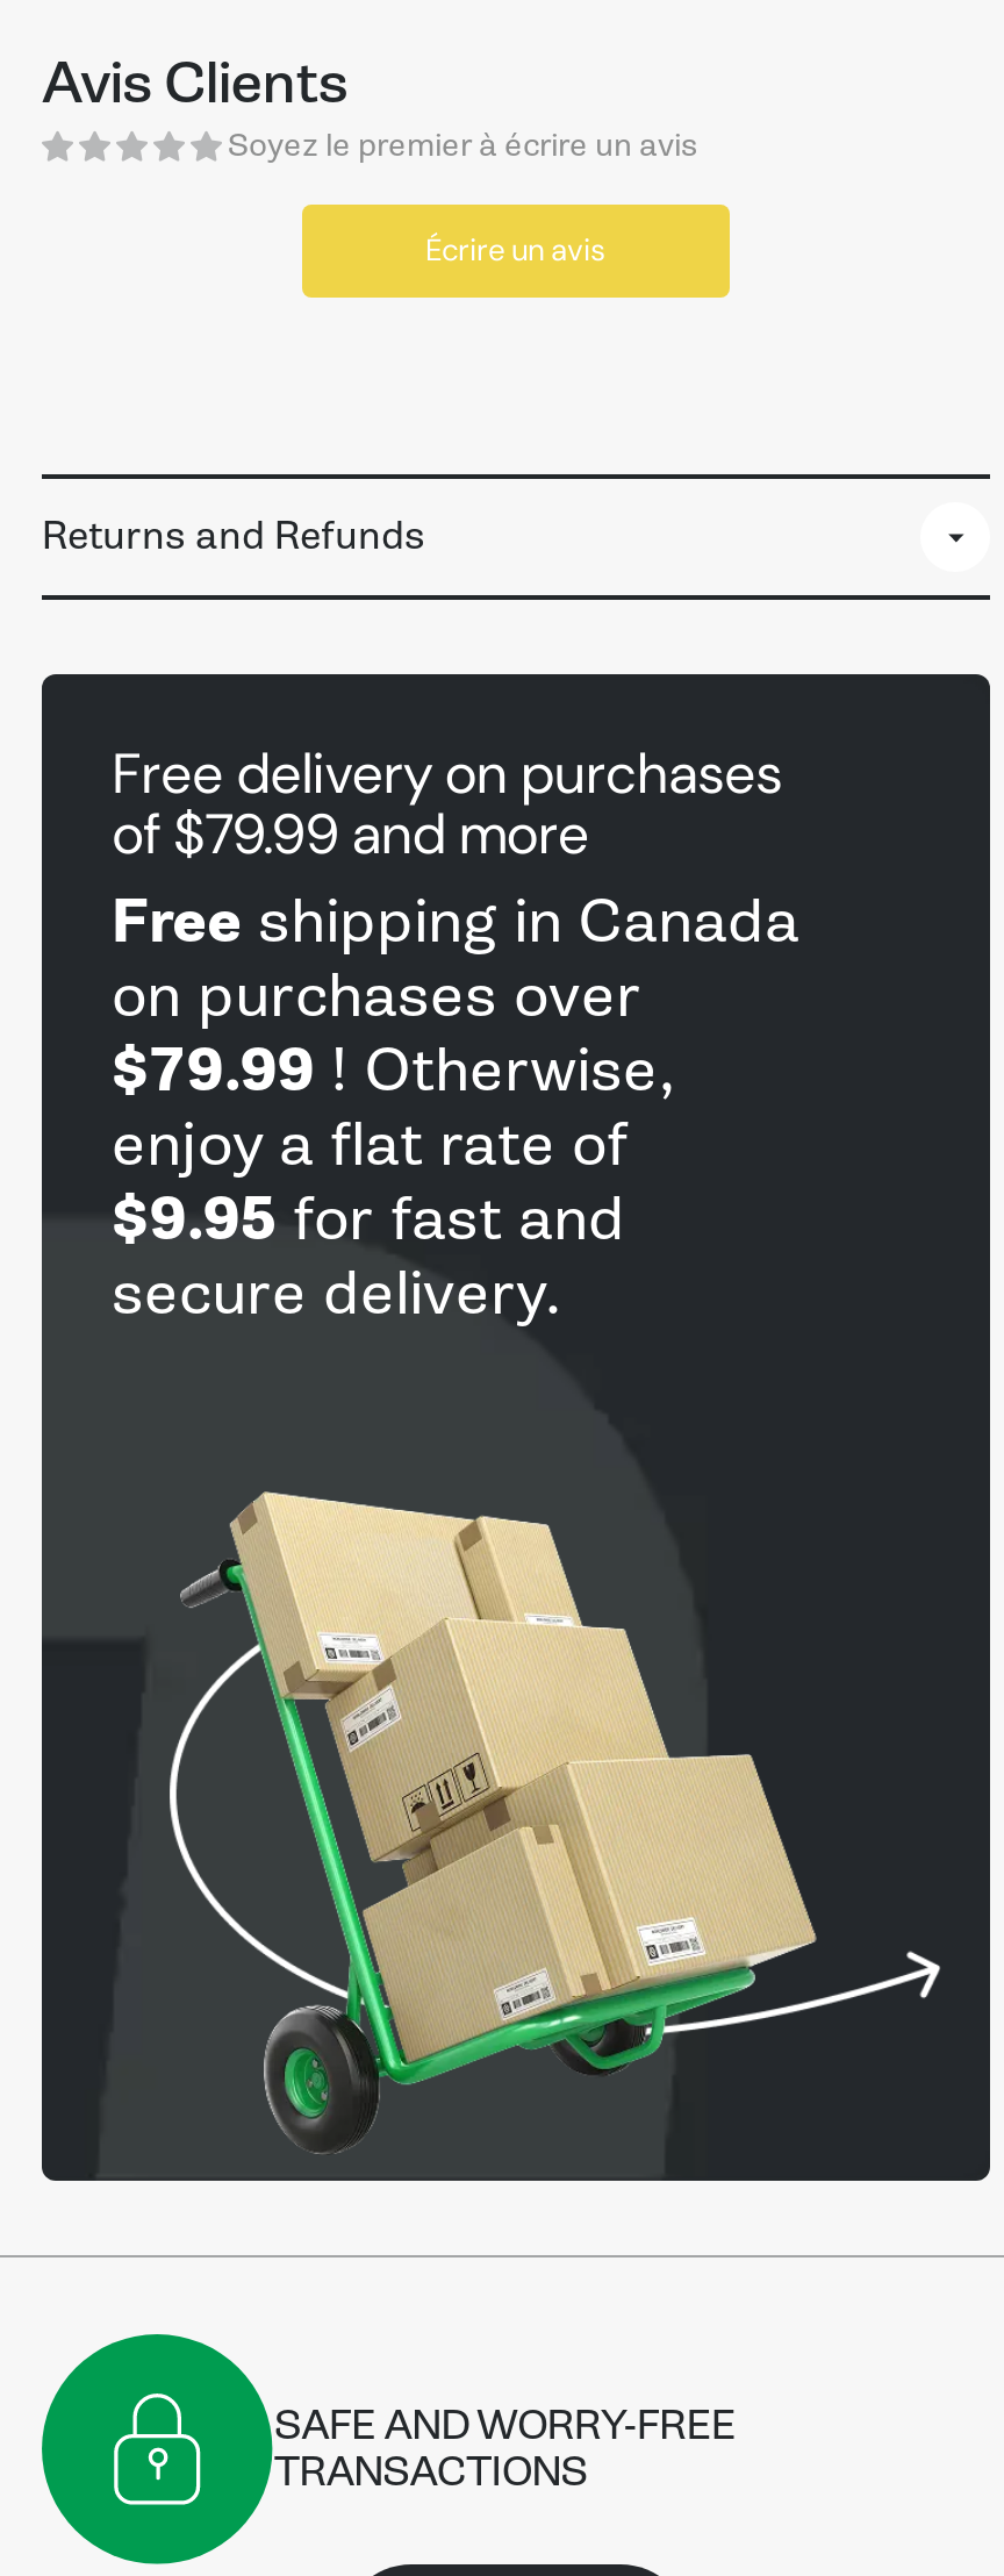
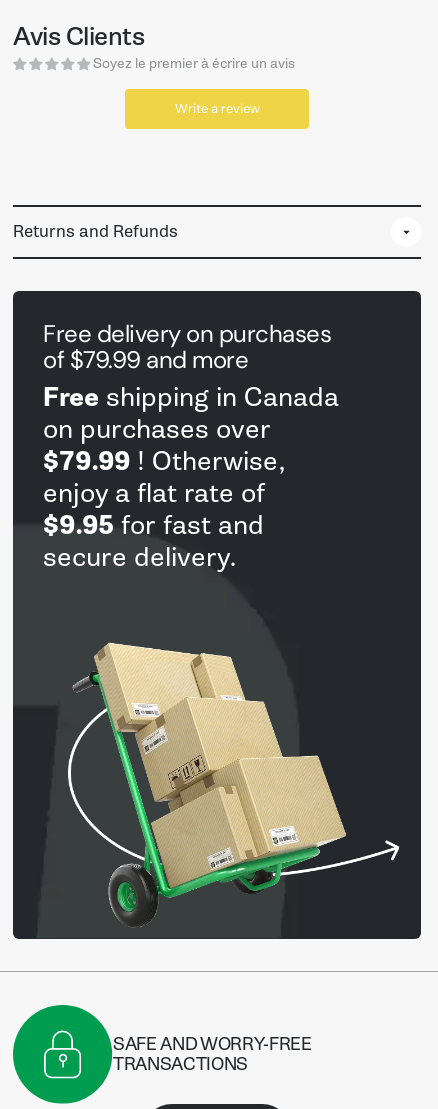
- Écrire un avis
+ Write a review
